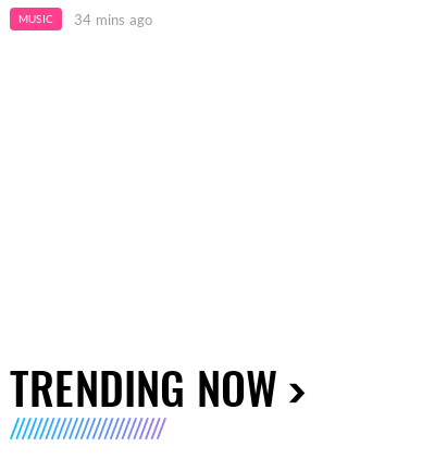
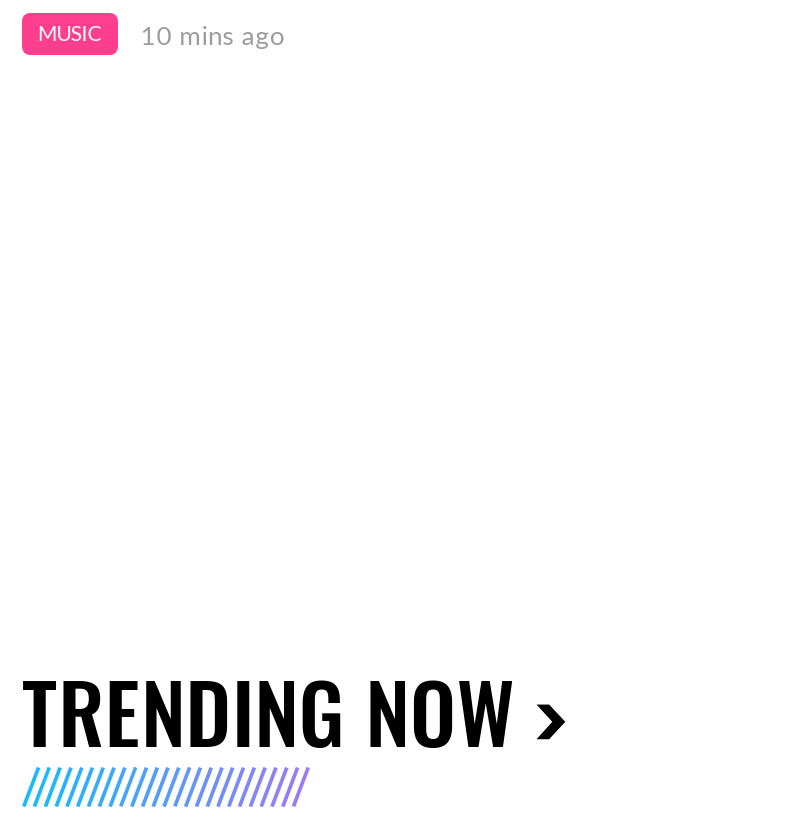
- MUSIC 34 mins ago
+ MUSIC 10 mins ago
